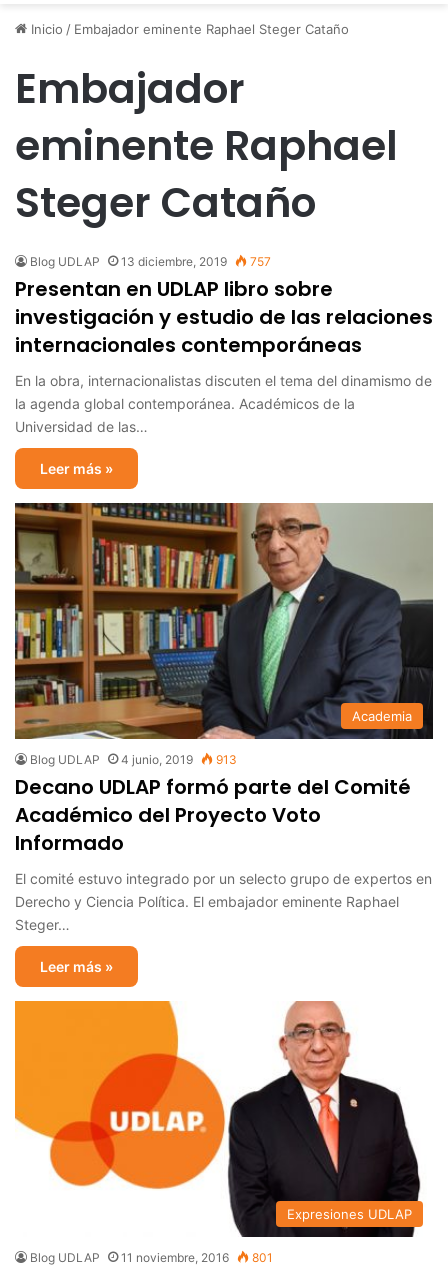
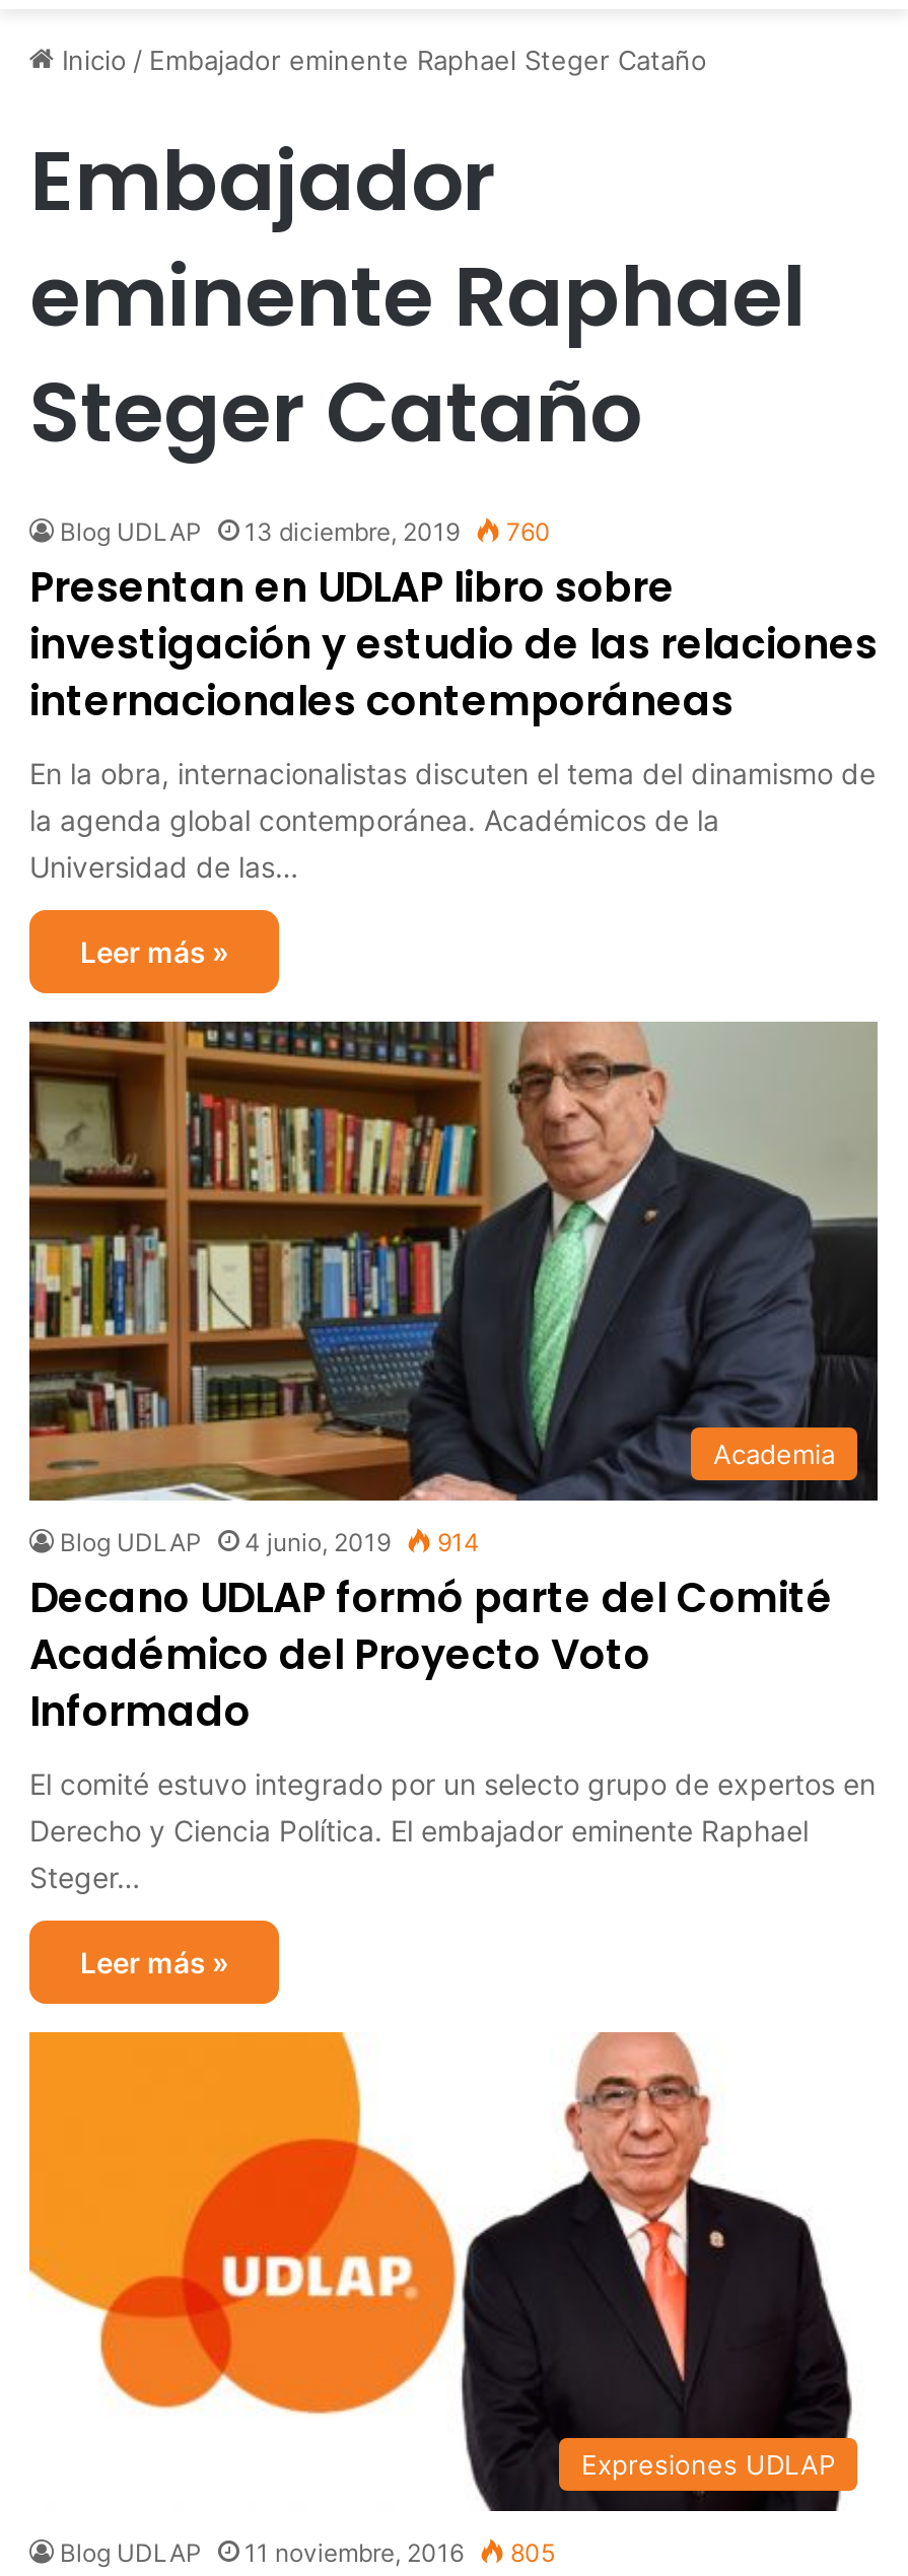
- Blog UDLAP 13 diciembre, 2019 757
+ Blog UDLAP 13 diciembre, 2019 760

- Blog UDLAP 4 junio, 2019 913
+ Blog UDLAP 4 junio, 2019 914

- Blog UDLAP 11 noviembre, 2016 801
+ Blog UDLAP 11 noviembre, 2016 805
